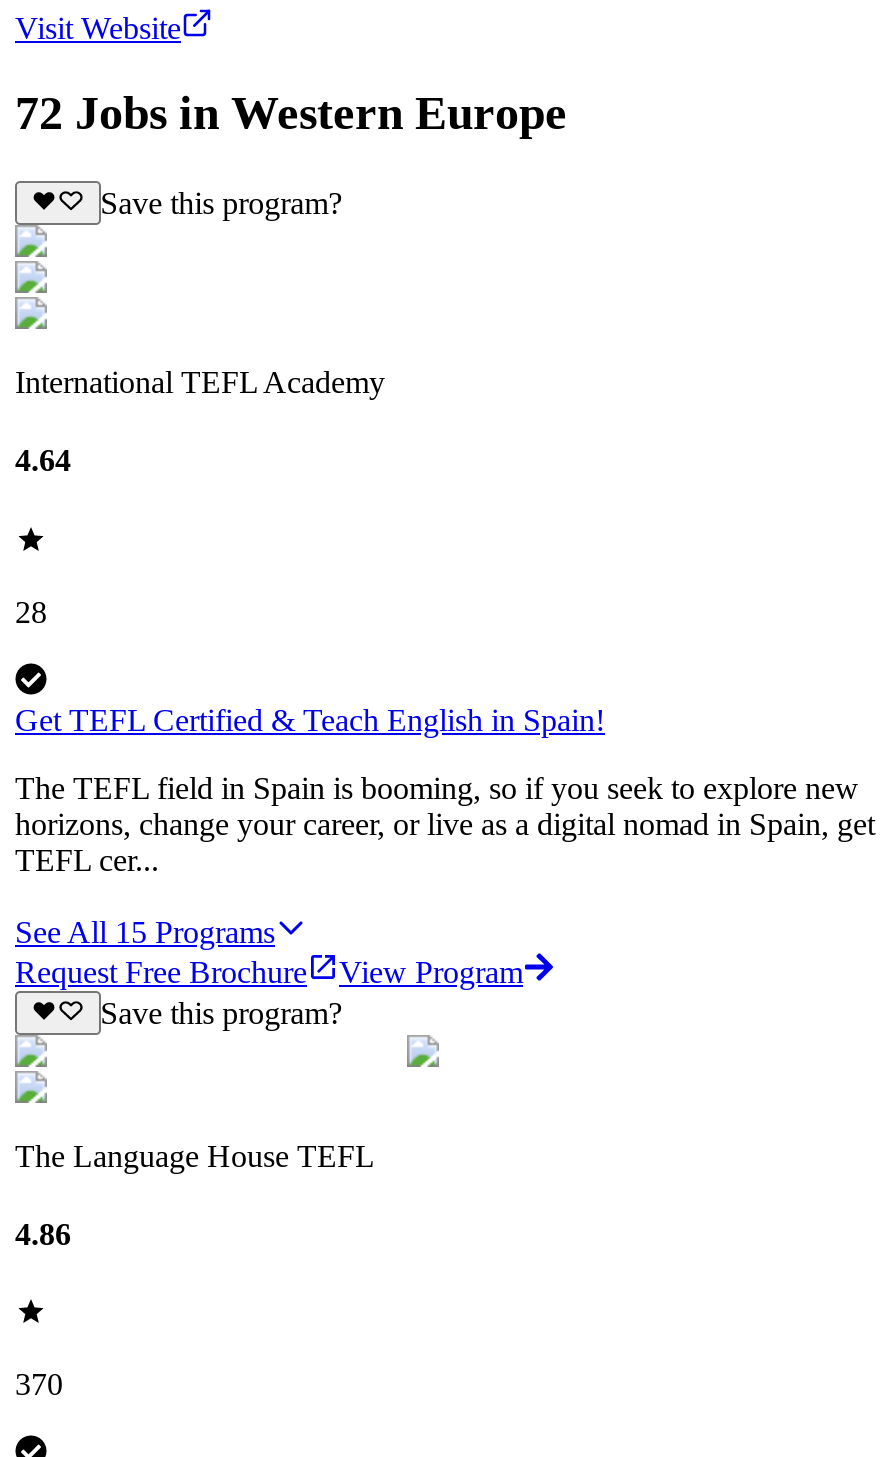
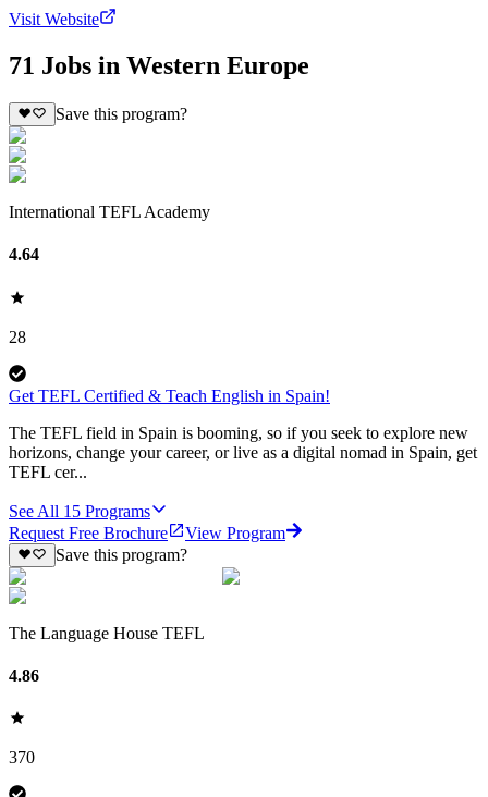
- 72 Jobs in Western Europe
+ 71 Jobs in Western Europe
